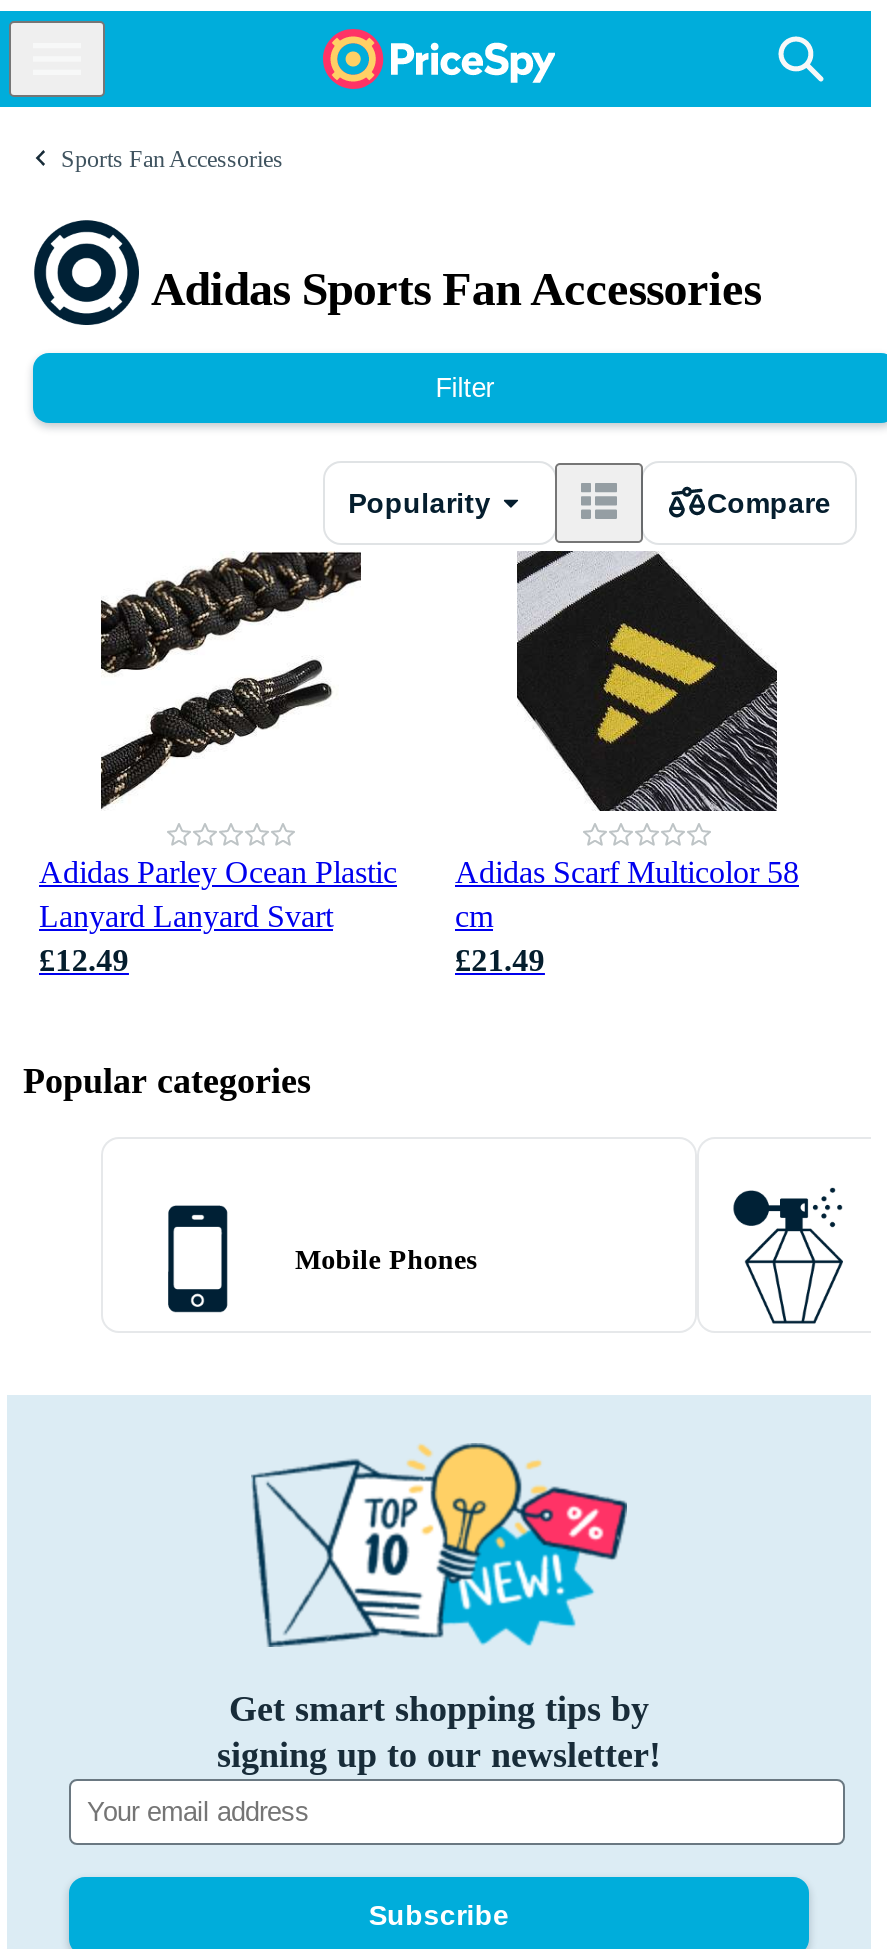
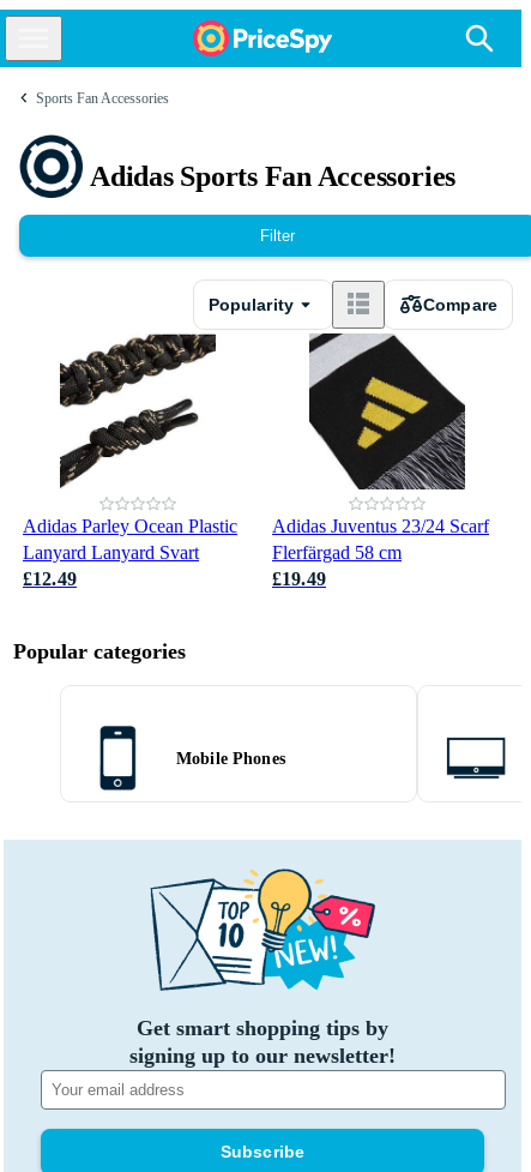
- Adidas Scarf Multicolor 58
- cm
- £21.49
+ Adidas Juventus 23/24 Scarf
+ Flerfärgad 58 cm
+ £19.49

- [image]
+ [image]
